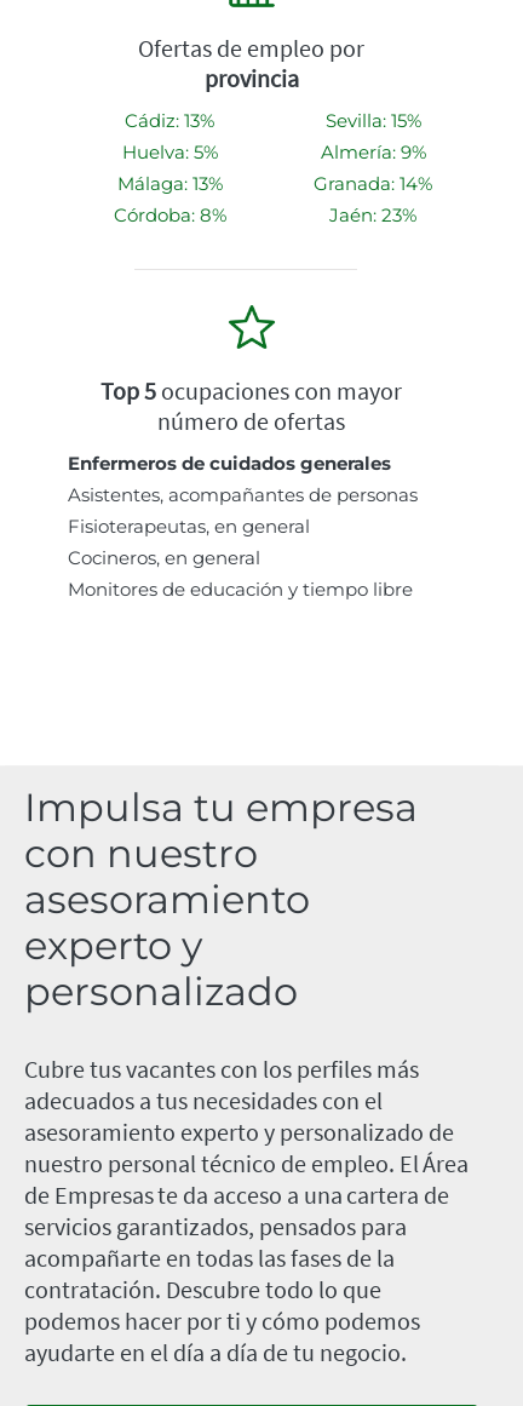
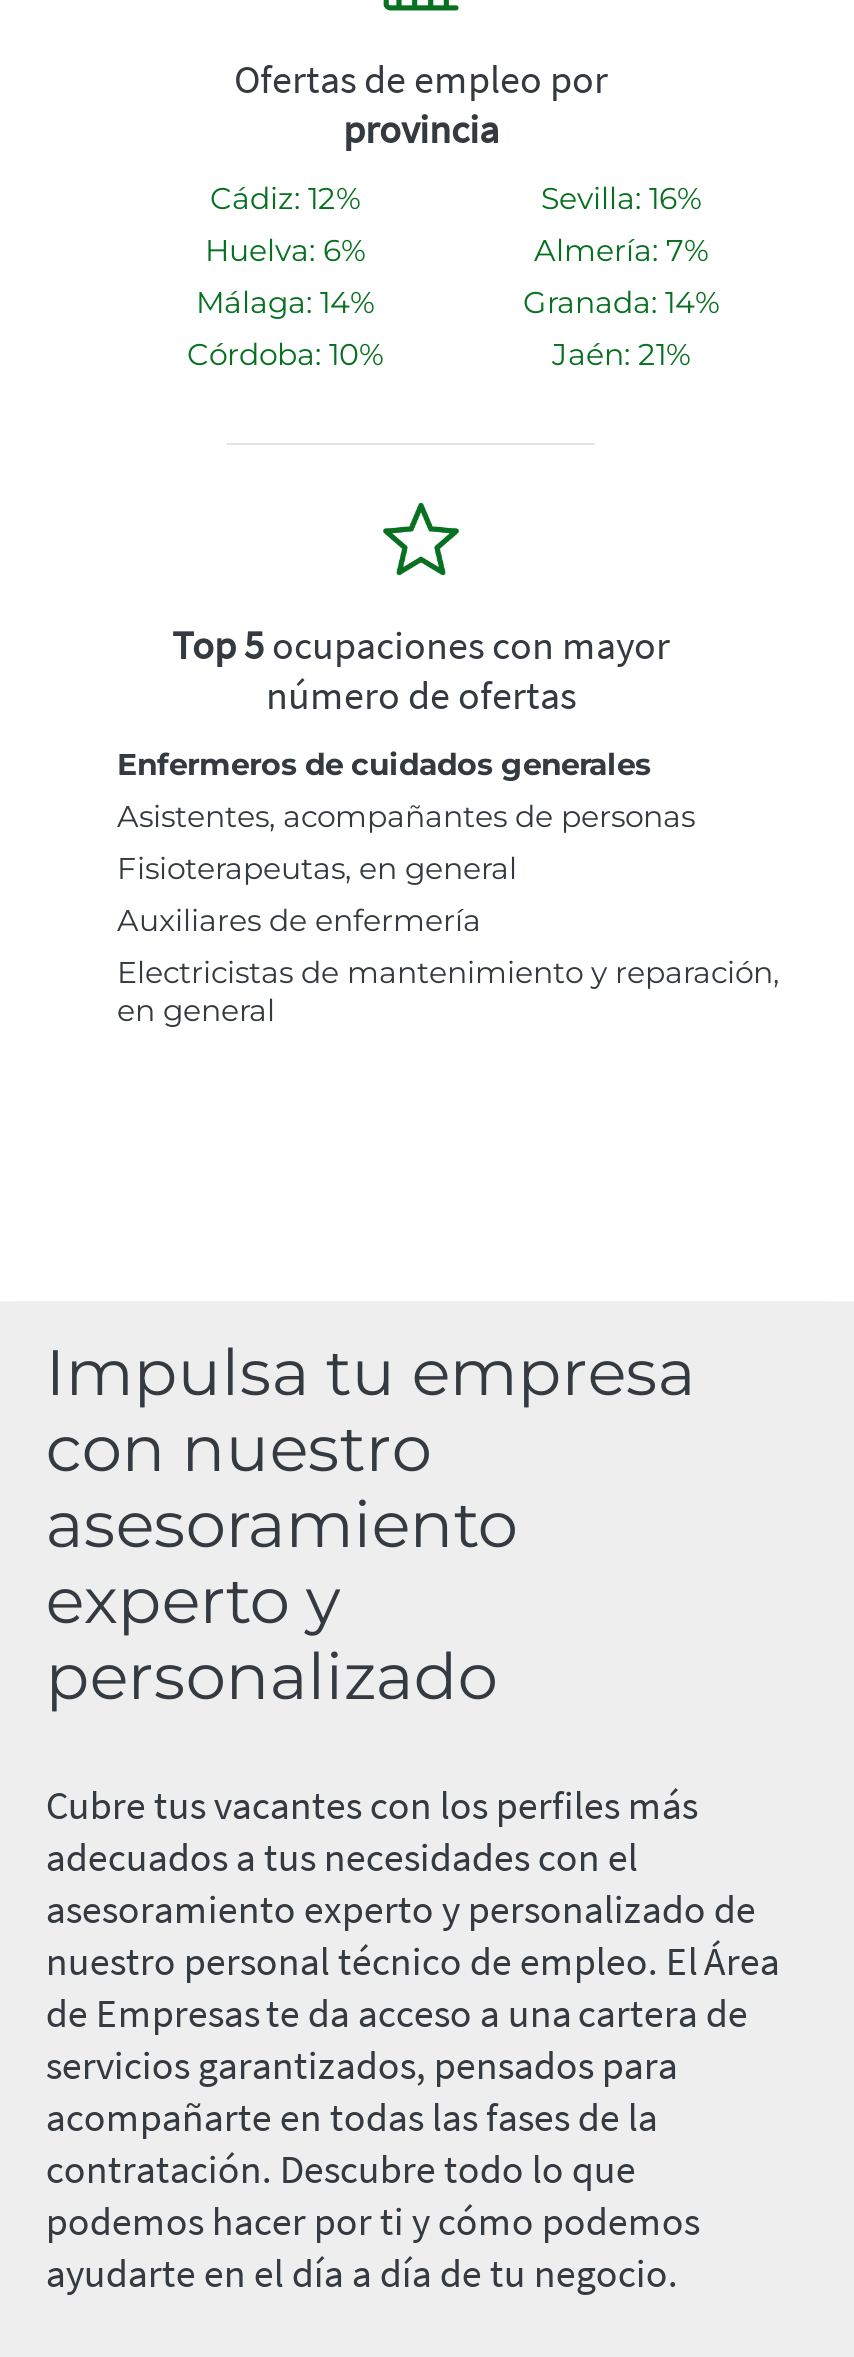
- Cádiz: 13%
+ Cádiz: 12%

- Sevilla: 15%
+ Sevilla: 16%

- Huelva: 5%
+ Huelva: 6%

- Almería: 9%
+ Almería: 7%

- Málaga: 13%
+ Málaga: 14%

- Córdoba: 8%
+ Córdoba: 10%

- Jaén: 23%
+ Jaén: 21%

- Cocineros, en general
- Monitores de educación y tiempo libre
+ Auxiliares de enfermería
+ Electricistas de mantenimiento y reparación,
+ en general
